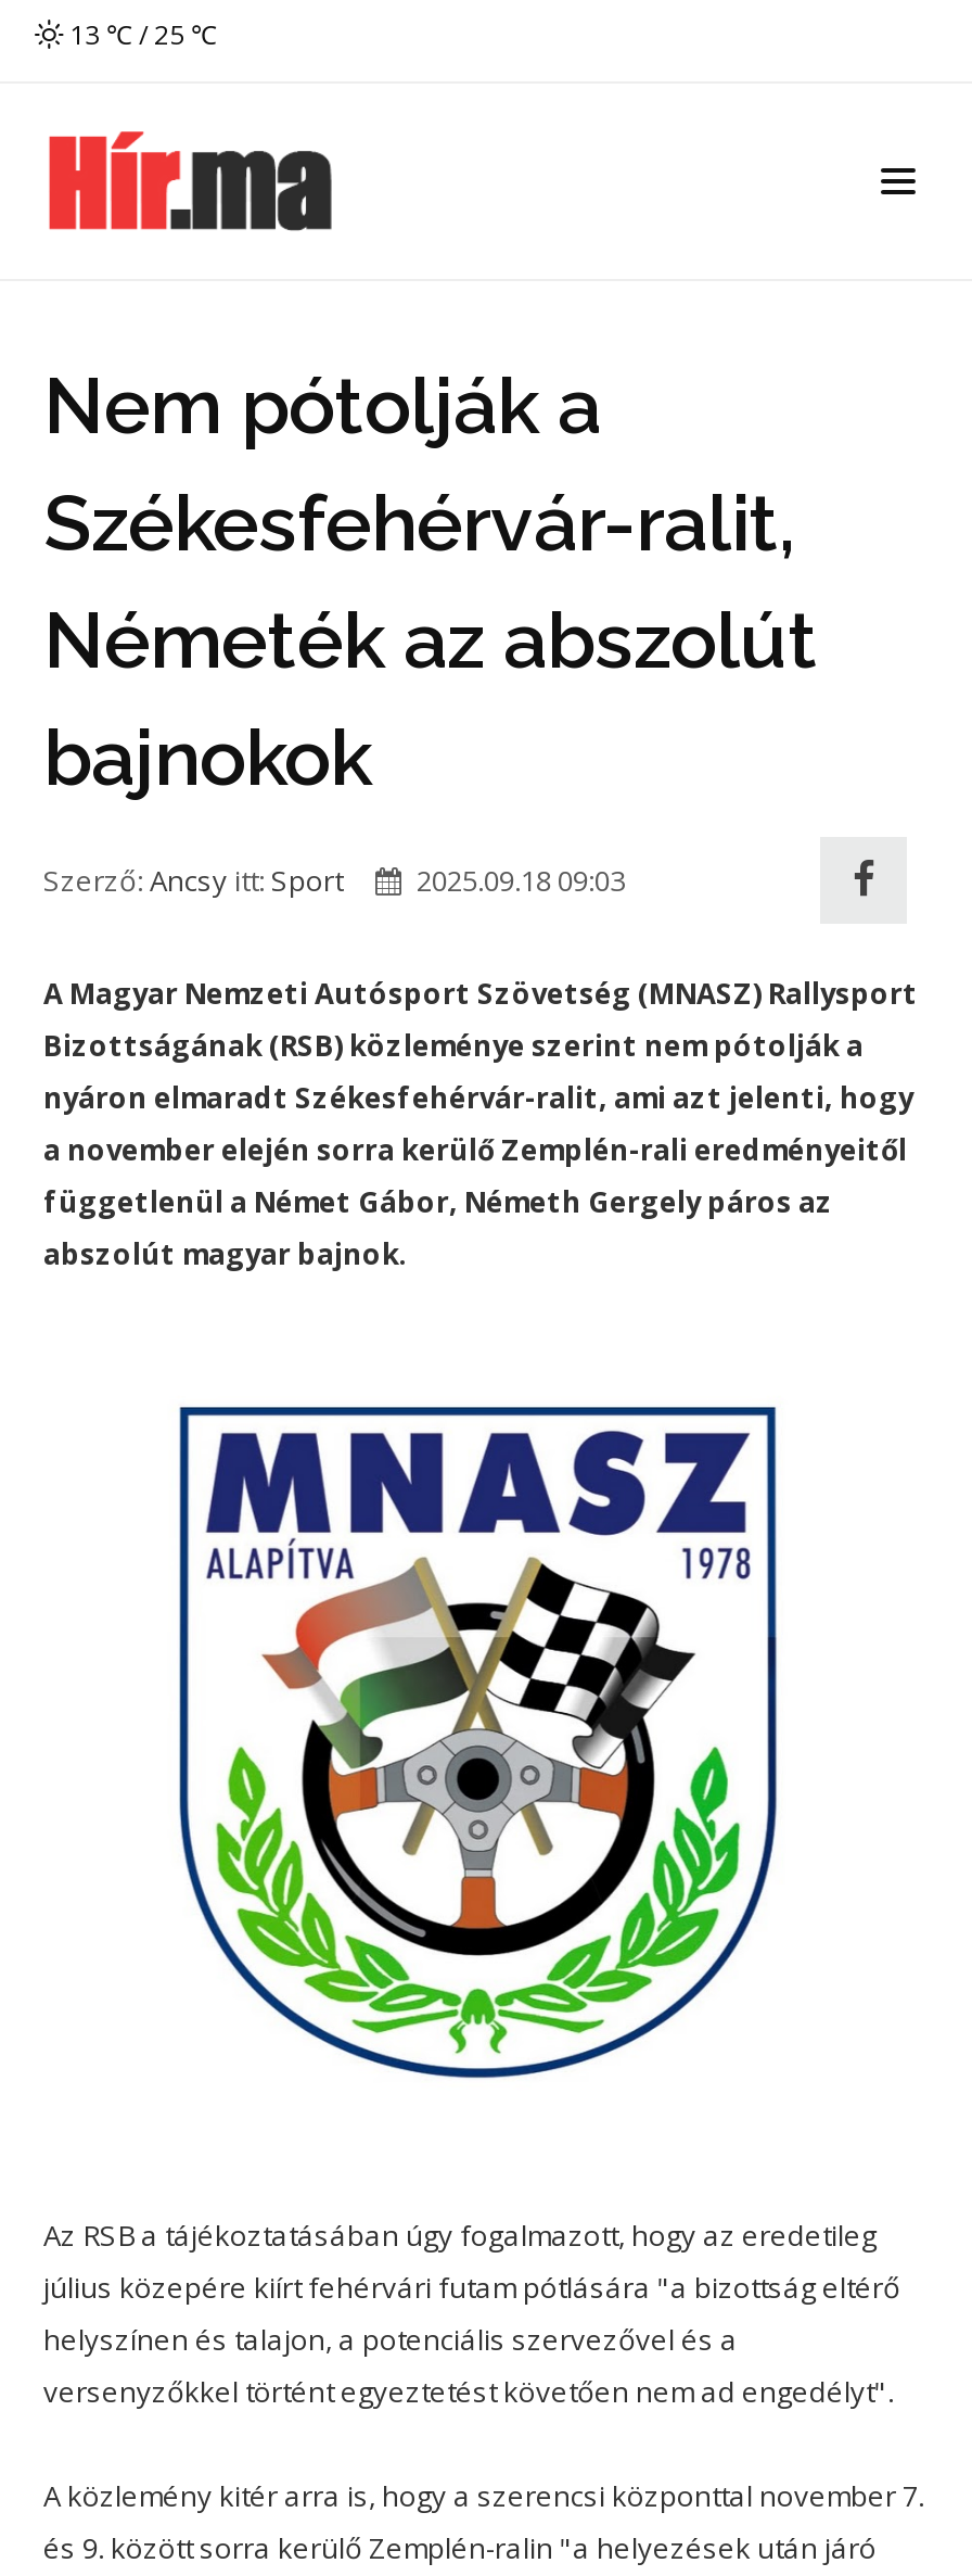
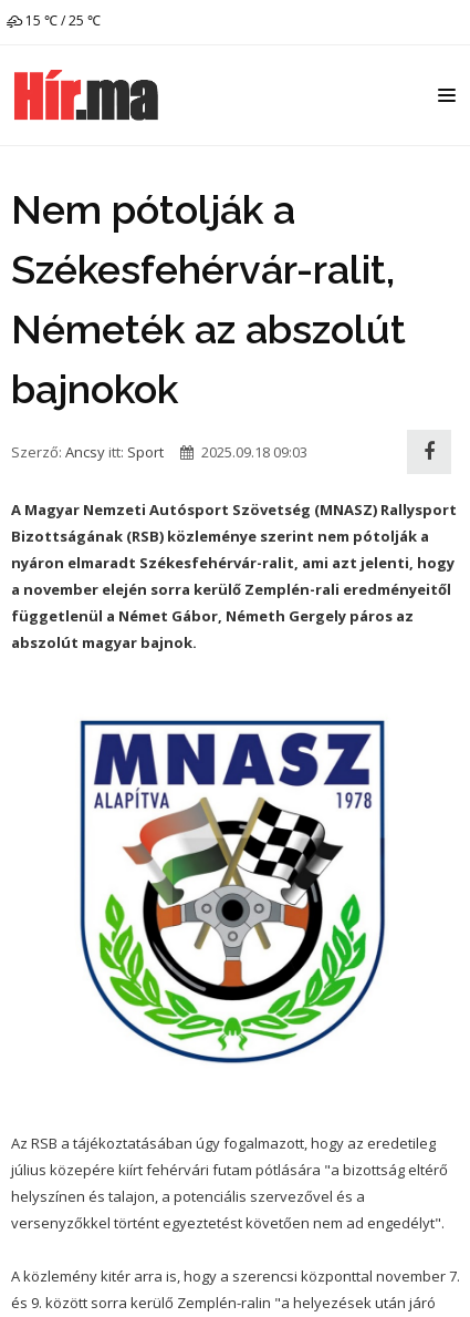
- 13 ℃ / 25 ℃
+ 15 ℃ / 25 ℃
